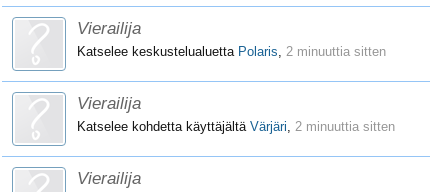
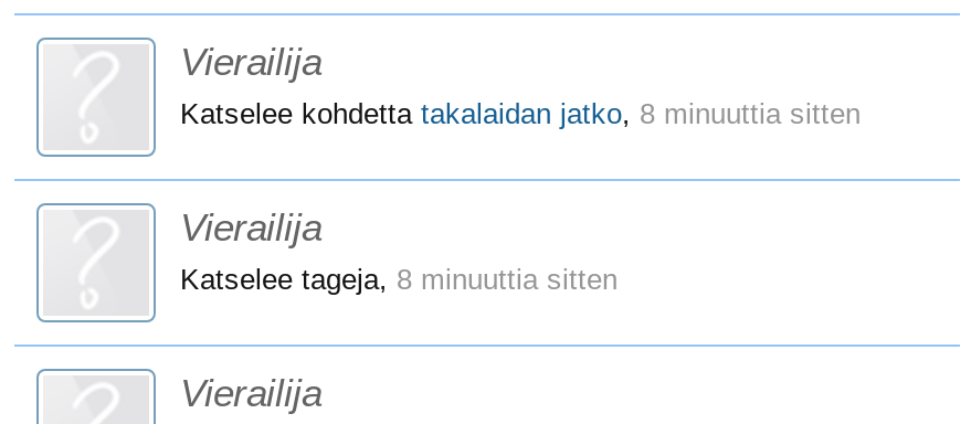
- Katselee keskustelualuetta Polaris, 2 minuuttia sitten
+ Katselee kohdetta takalaidan jatko, 8 minuuttia sitten

- Katselee kohdetta käyttäjältä Värjäri, 2 minuuttia sitten
+ Katselee tageja, 8 minuuttia sitten
